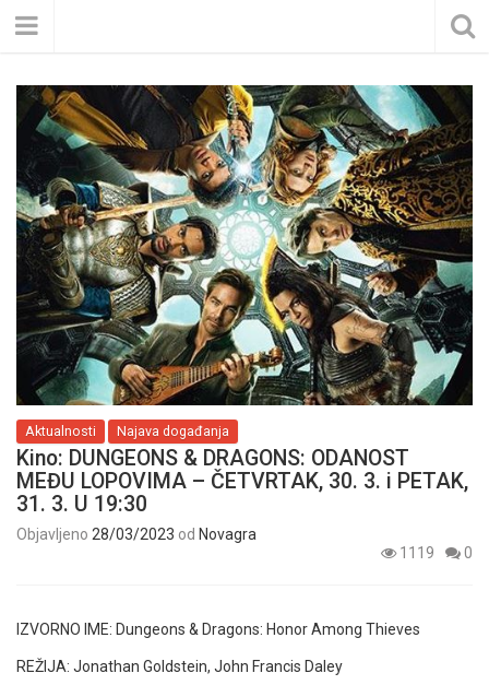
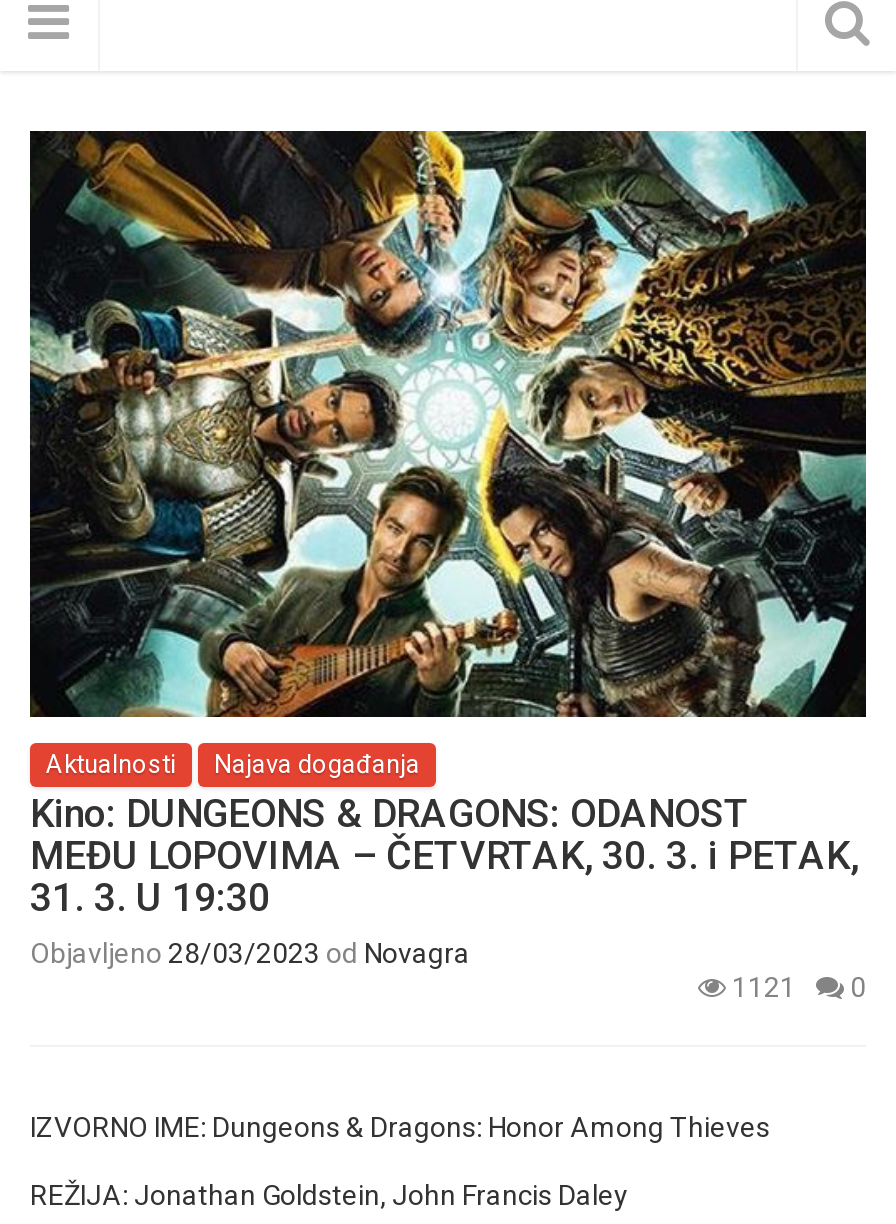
- 1119 0
+ 1121 0
